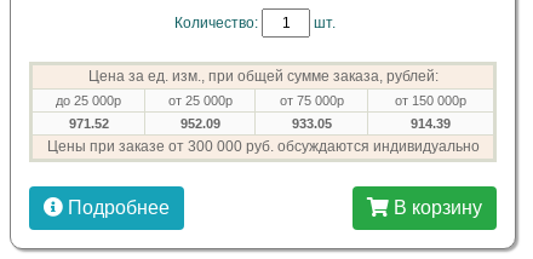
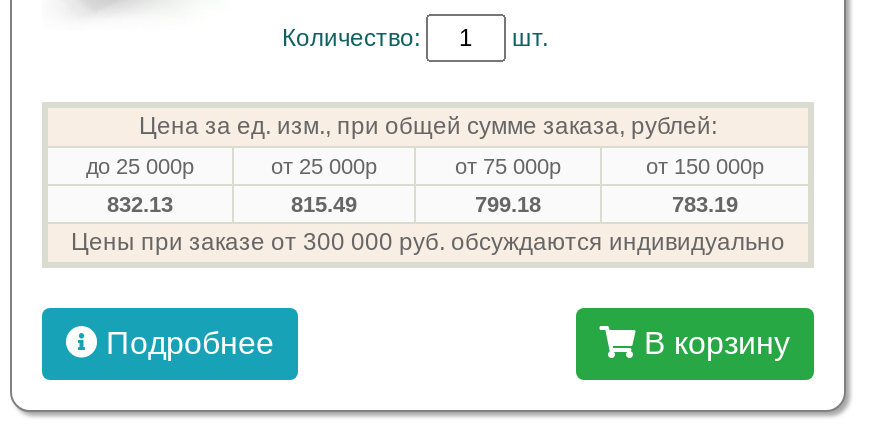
- 971.52
+ 832.13

- 952.09
+ 815.49

- 933.05
+ 799.18

- 914.39
+ 783.19
